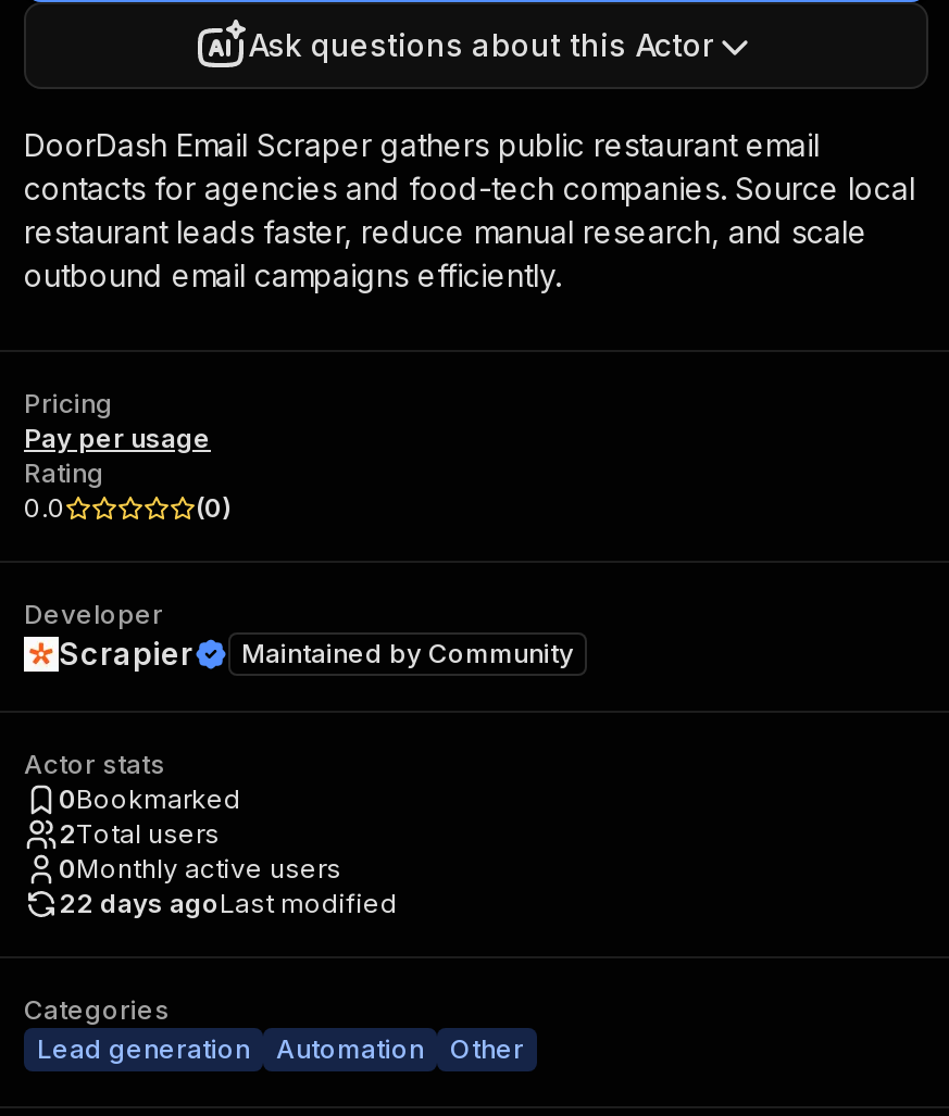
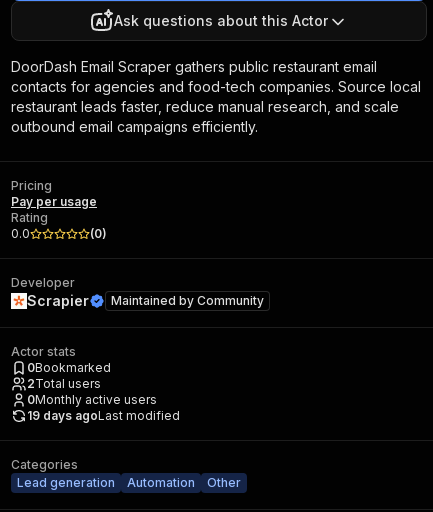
- 22 days agoLast modified
+ 19 days agoLast modified
